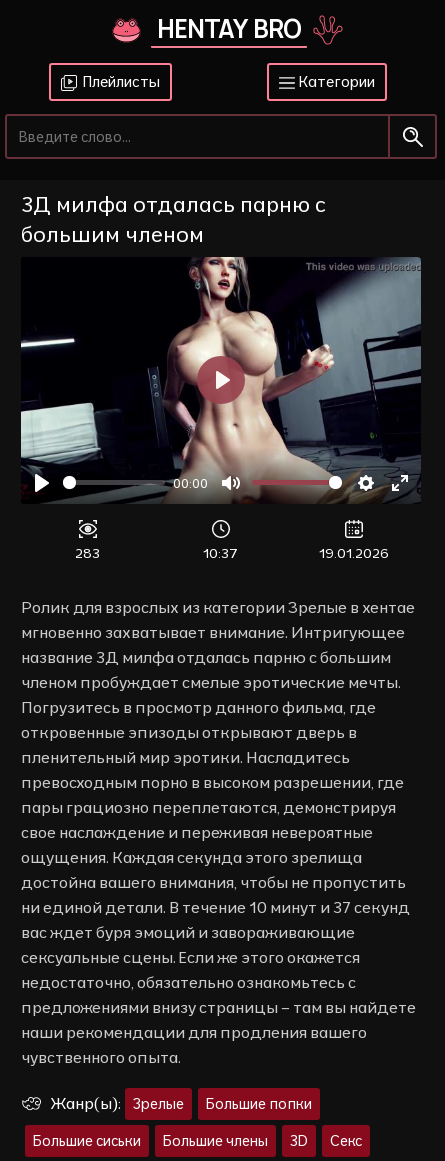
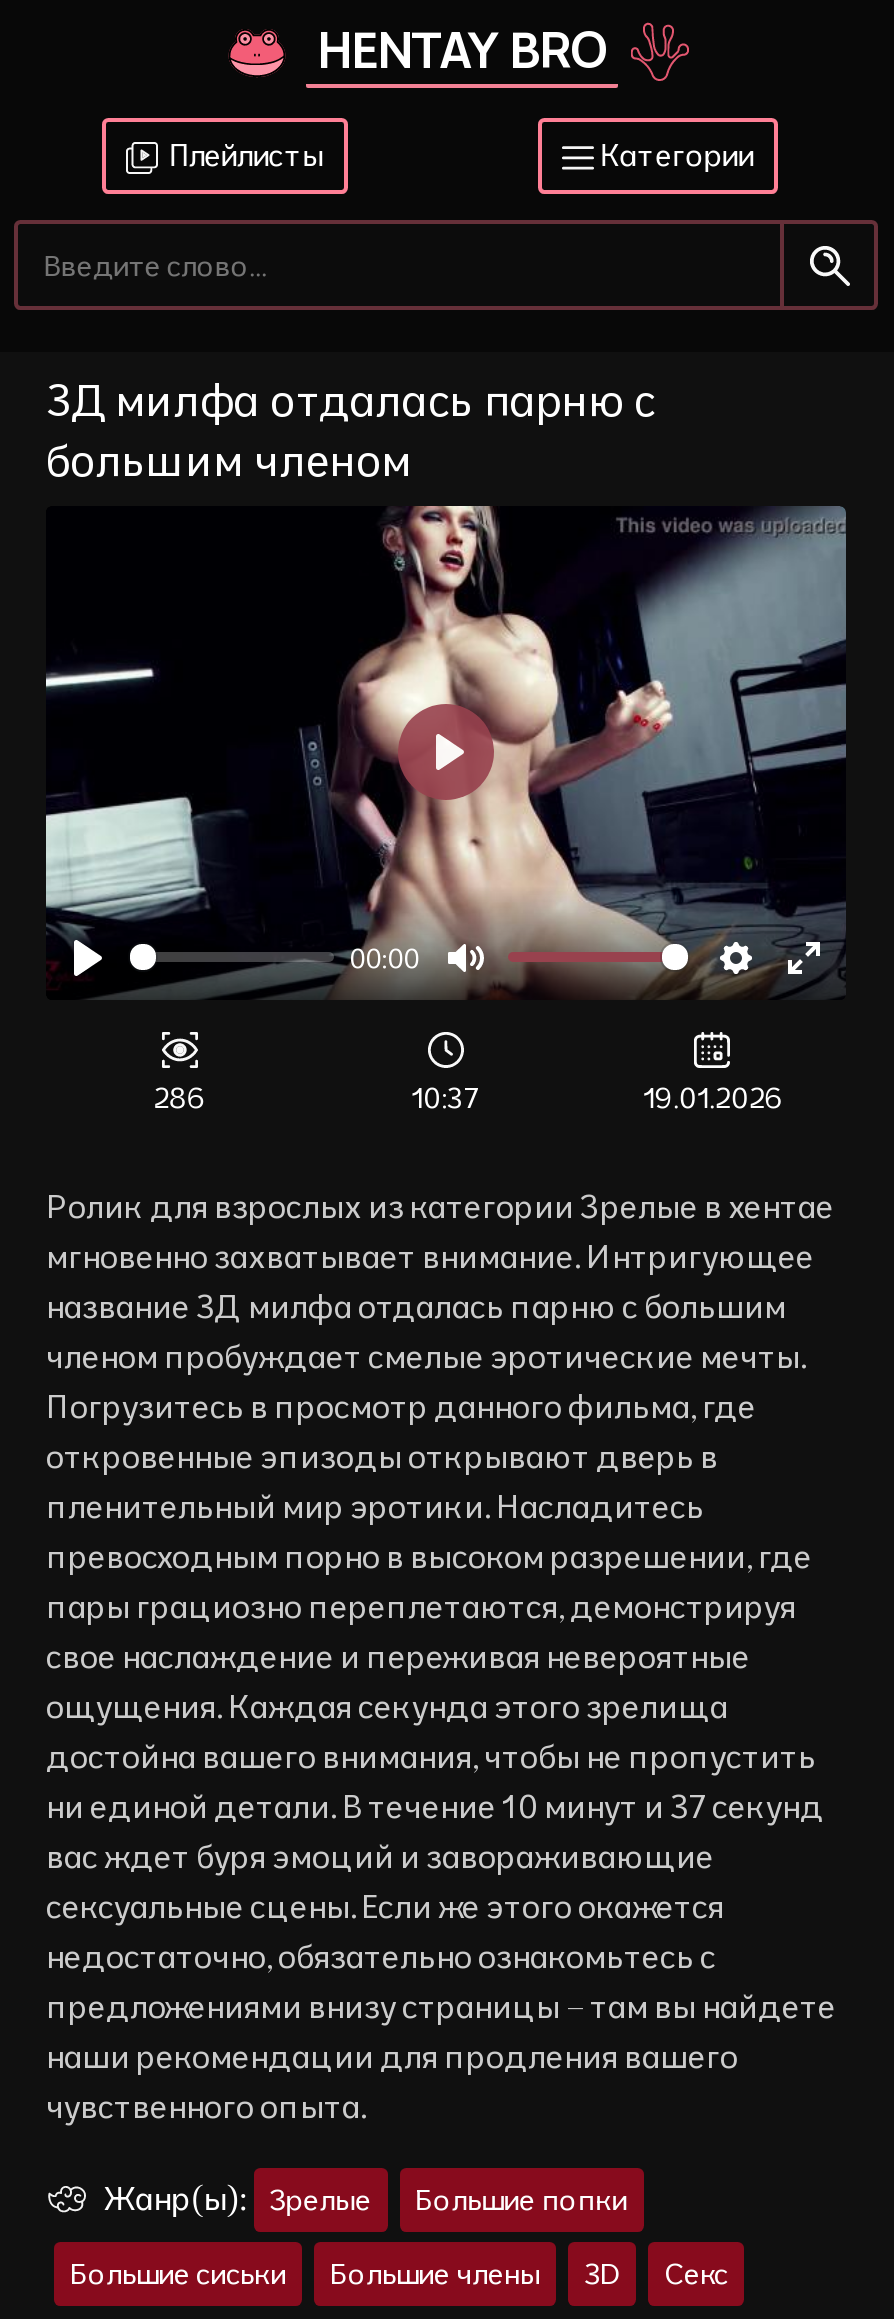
- 283
+ 286
